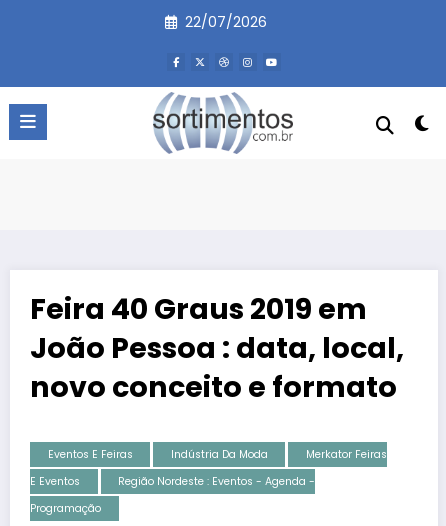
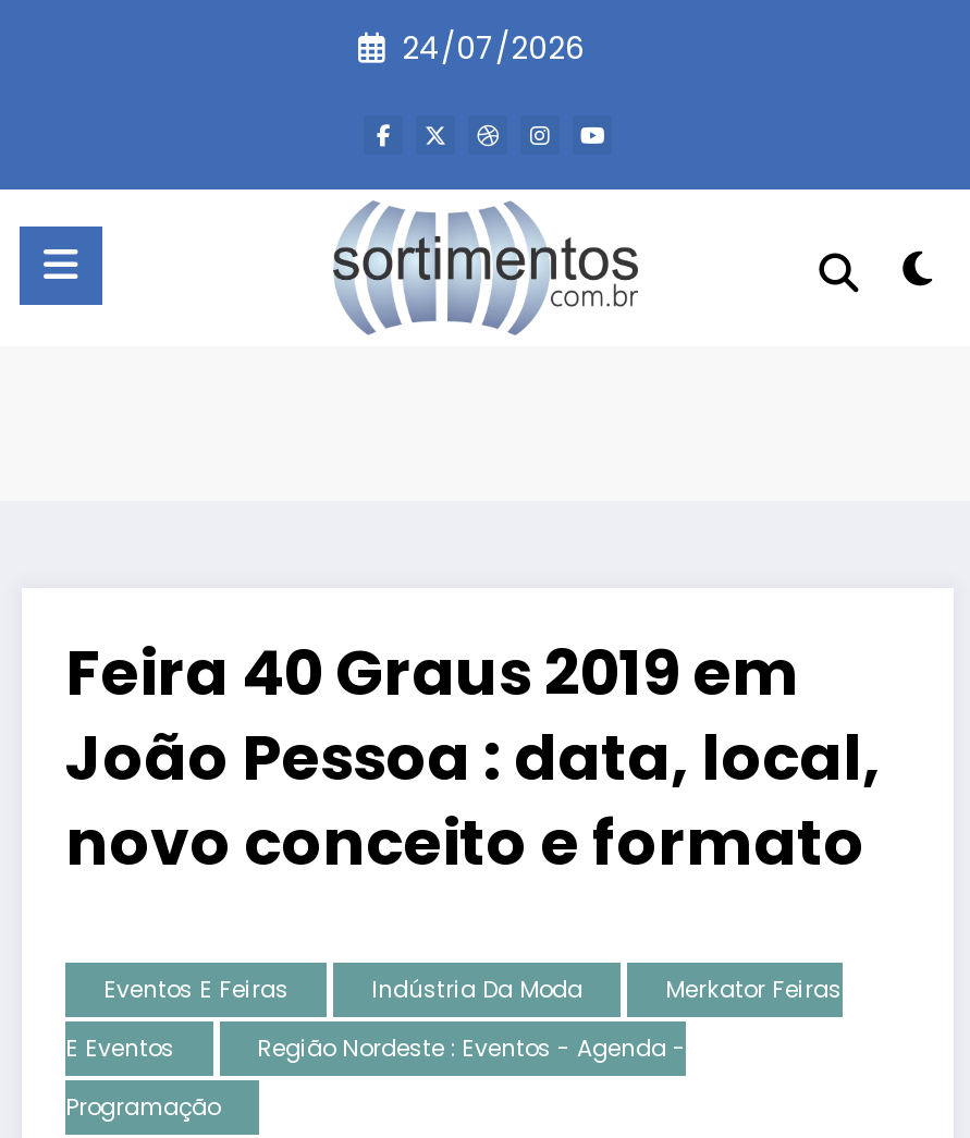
- 22/07/2026
+ 24/07/2026
